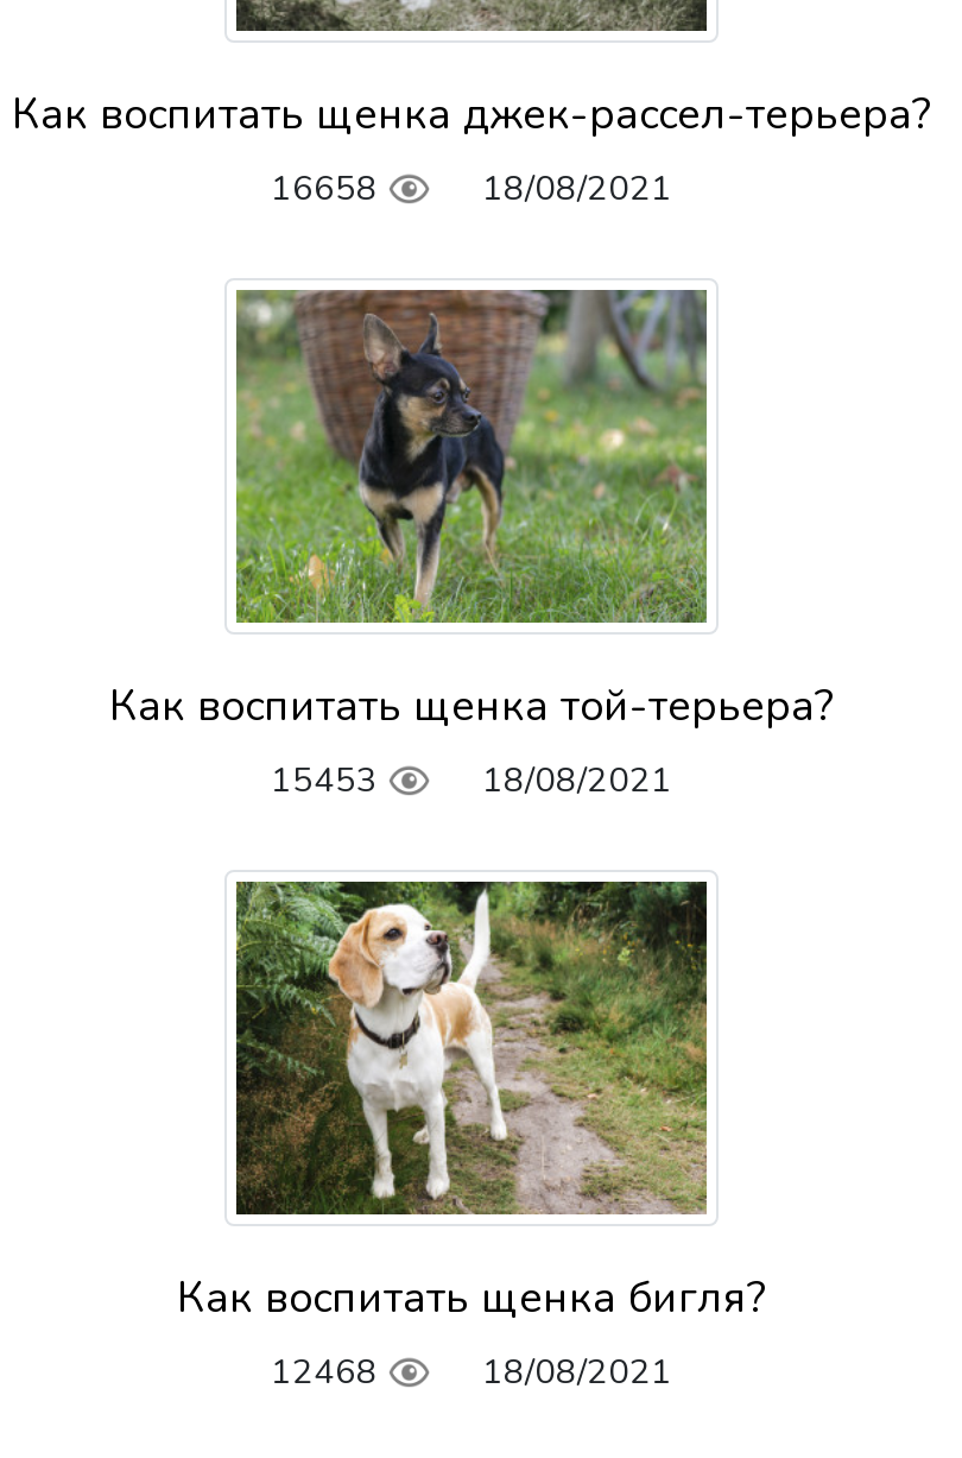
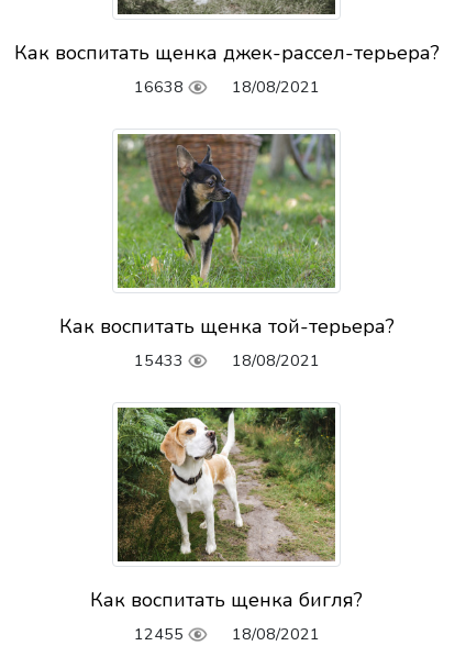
- 16658 18/08/2021
+ 16638 18/08/2021

- 15453 18/08/2021
+ 15433 18/08/2021

- 12468 18/08/2021
+ 12455 18/08/2021
